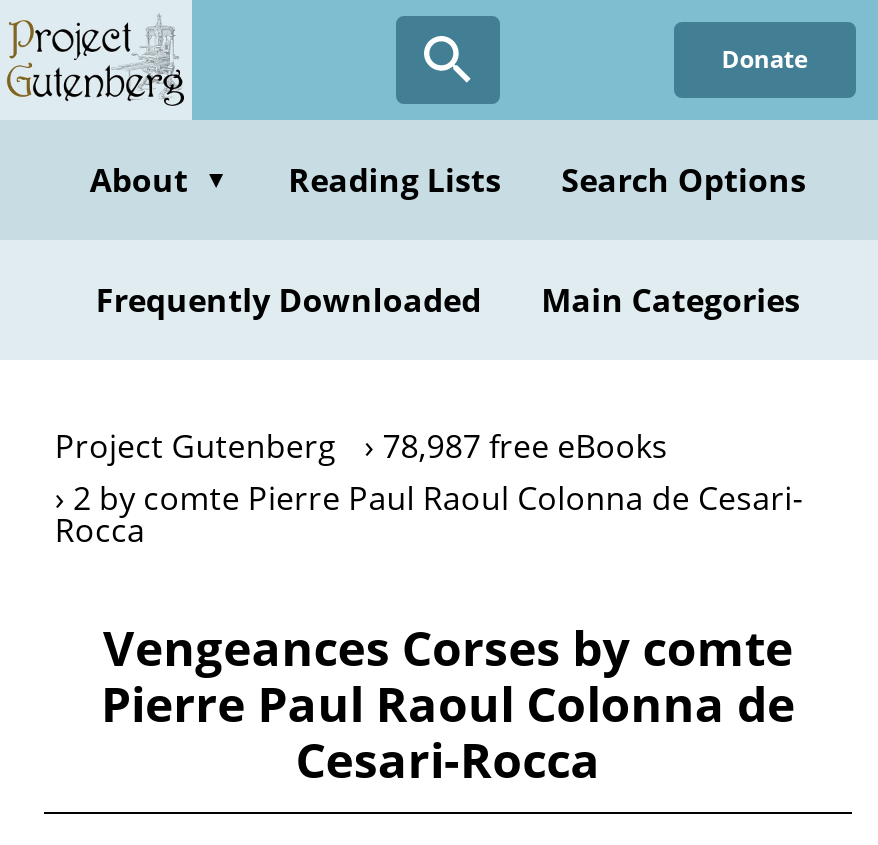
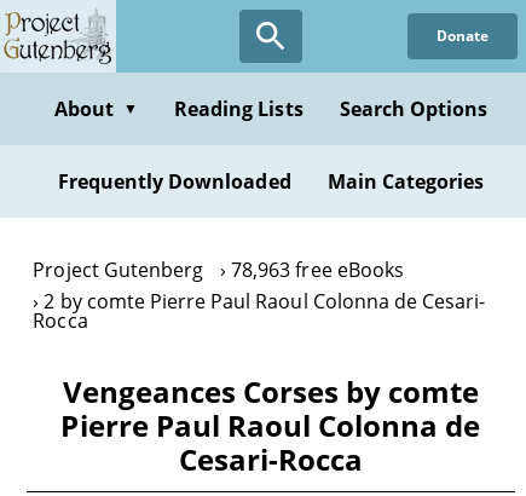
- Project Gutenberg 78,987 free eBooks
+ Project Gutenberg 78,963 free eBooks
